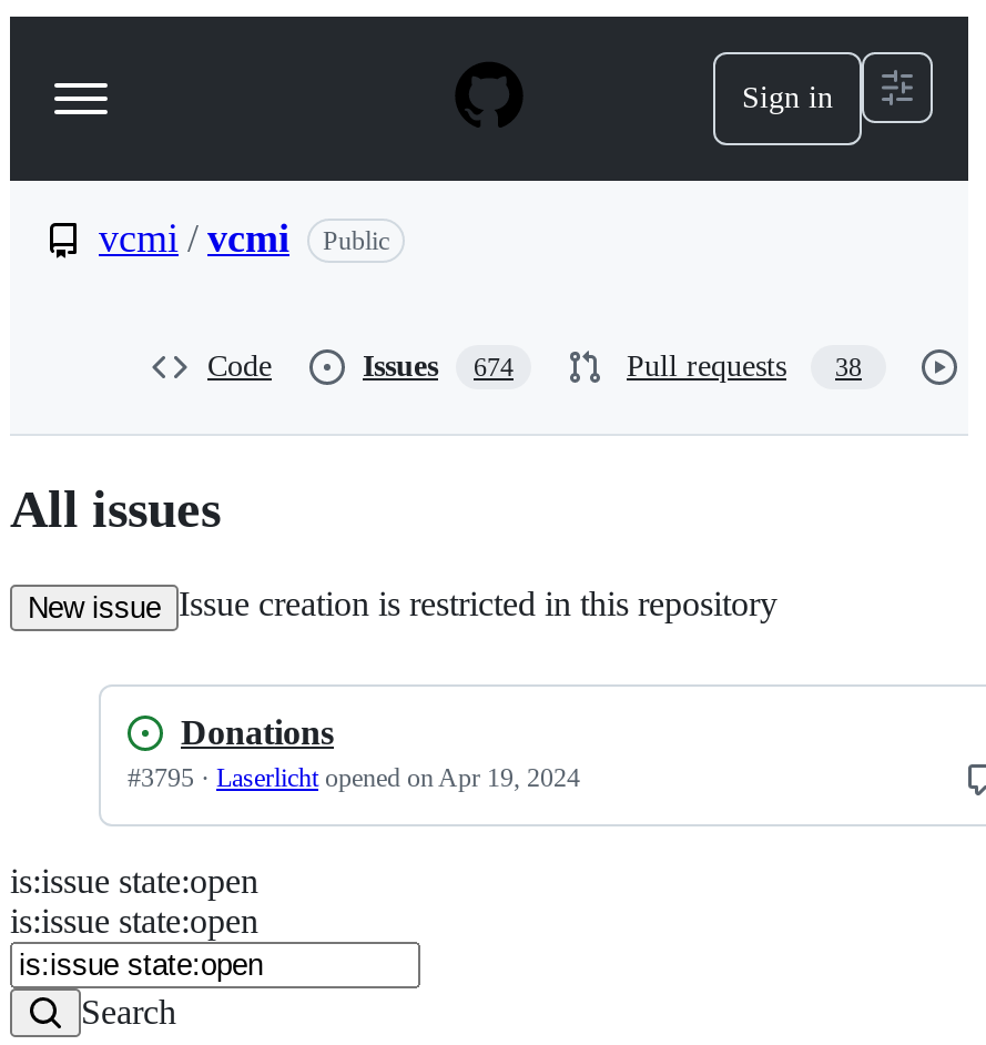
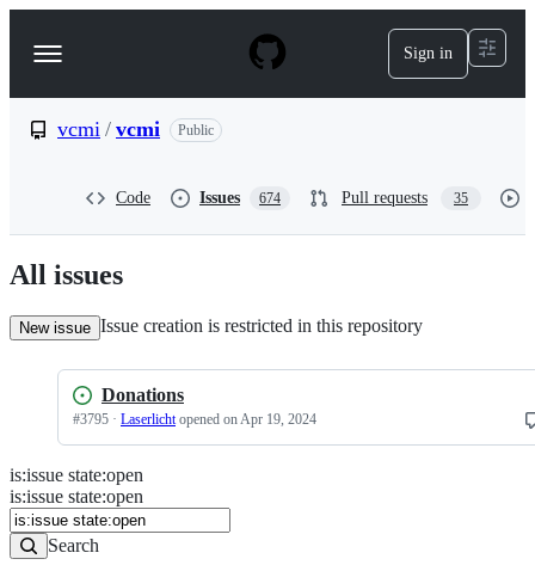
- Pull requests 38
+ Pull requests 35
